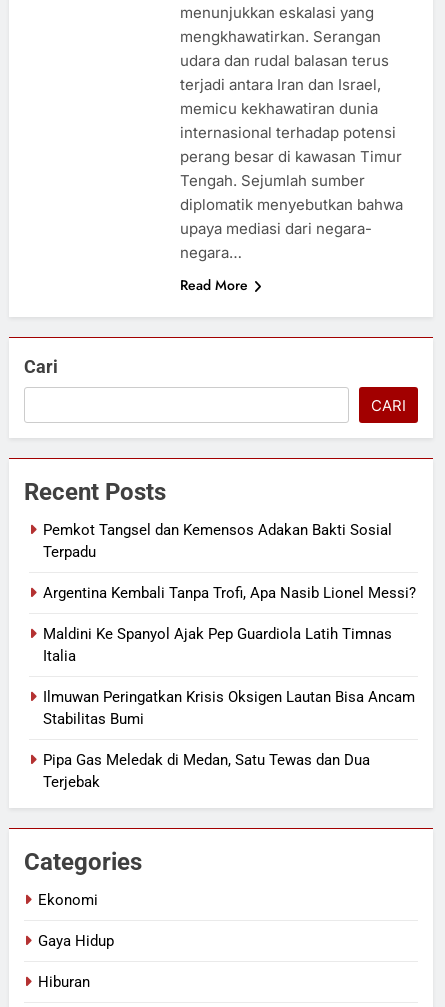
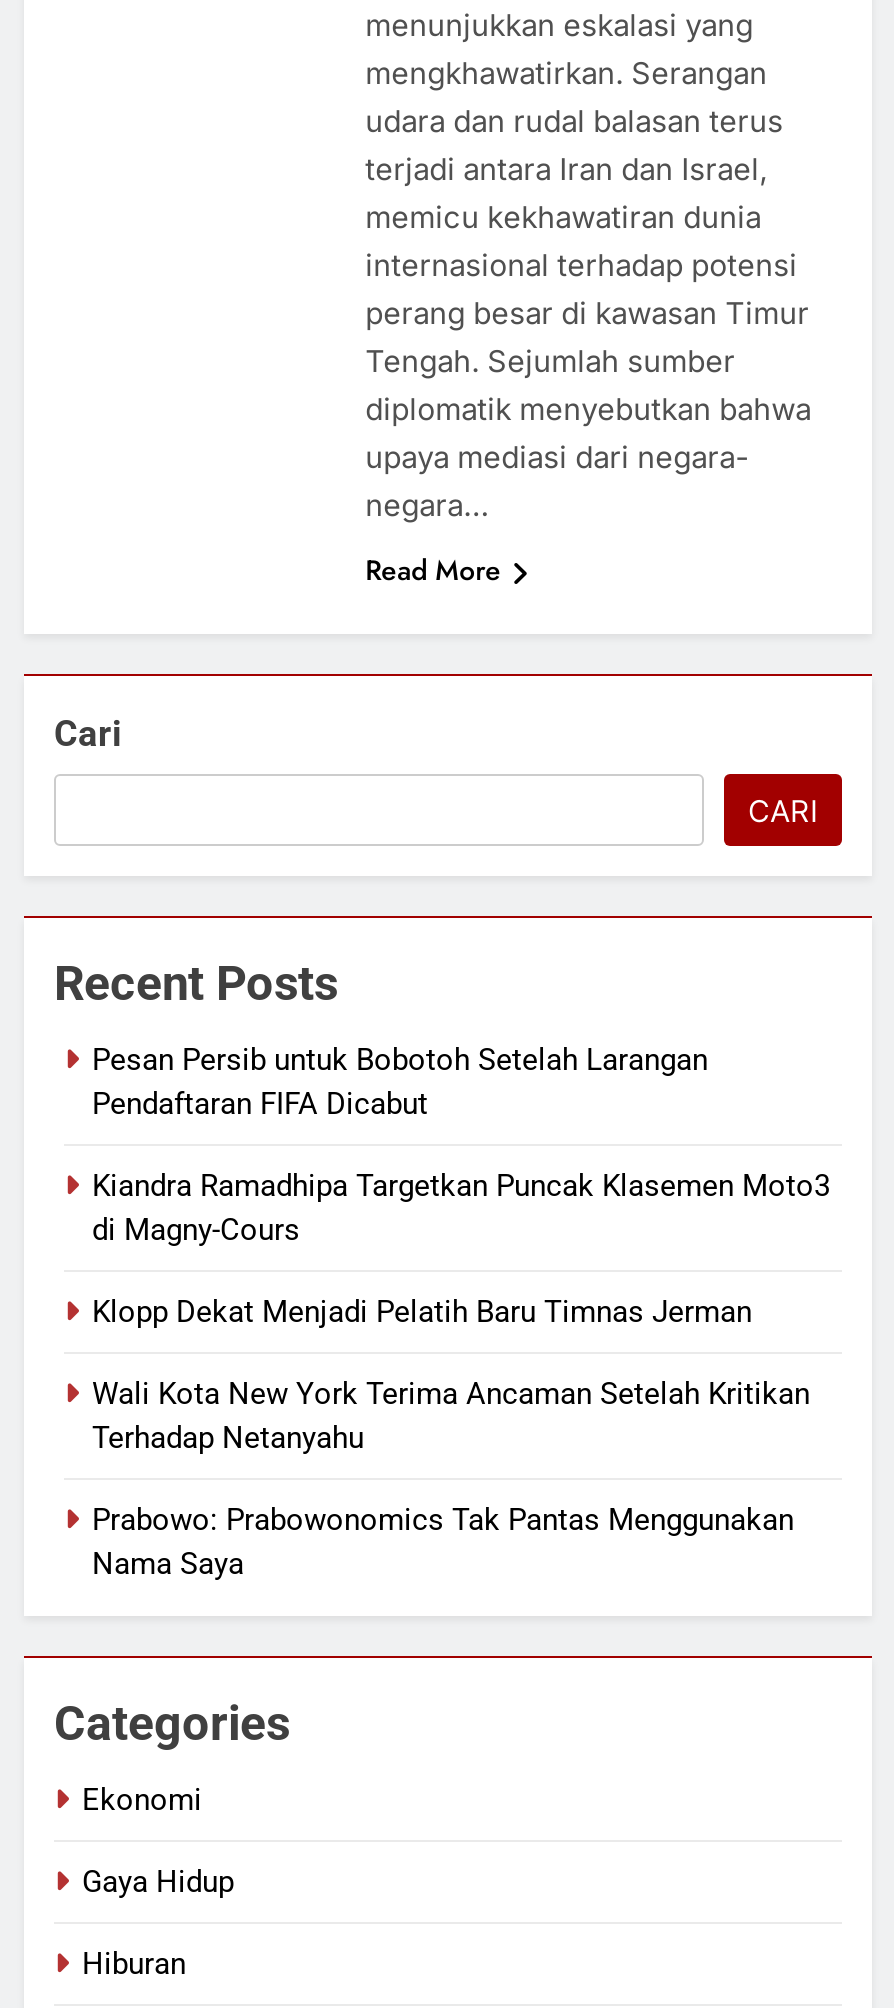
- Pemkot Tangsel dan Kemensos Adakan Bakti Sosial
- Terpadu
+ Pesan Persib untuk Bobotoh Setelah Larangan
+ Pendaftaran FIFA Dicabut

- Argentina Kembali Tanpa Trofi, Apa Nasib Lionel Messi?
+ Kiandra Ramadhipa Targetkan Puncak Klasemen Moto3
+ di Magny-Cours

- Maldini Ke Spanyol Ajak Pep Guardiola Latih Timnas
- Italia
+ Klopp Dekat Menjadi Pelatih Baru Timnas Jerman

- Ilmuwan Peringatkan Krisis Oksigen Lautan Bisa Ancam
- Stabilitas Bumi
+ Wali Kota New York Terima Ancaman Setelah Kritikan
+ Terhadap Netanyahu

- Pipa Gas Meledak di Medan, Satu Tewas dan Dua
- Terjebak
+ Prabowo: Prabowonomics Tak Pantas Menggunakan
+ Nama Saya
